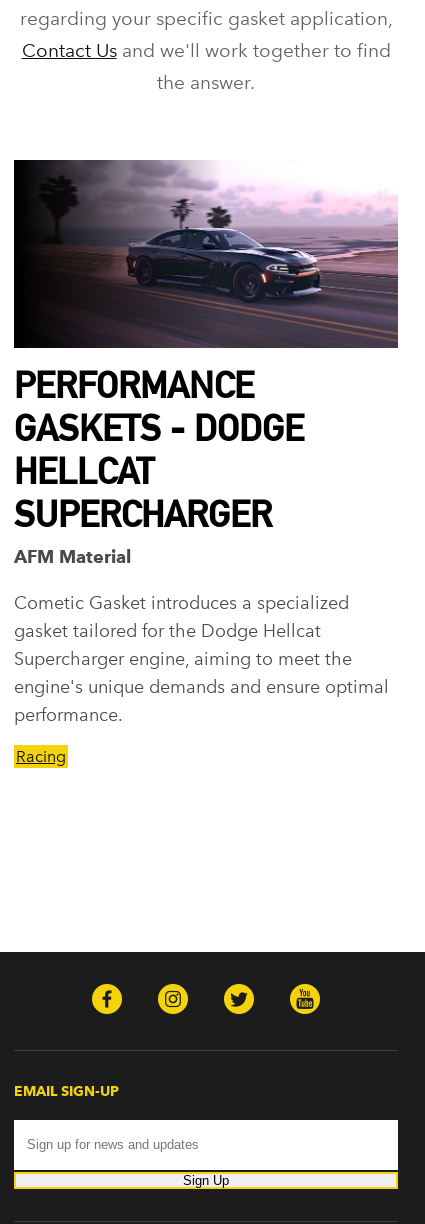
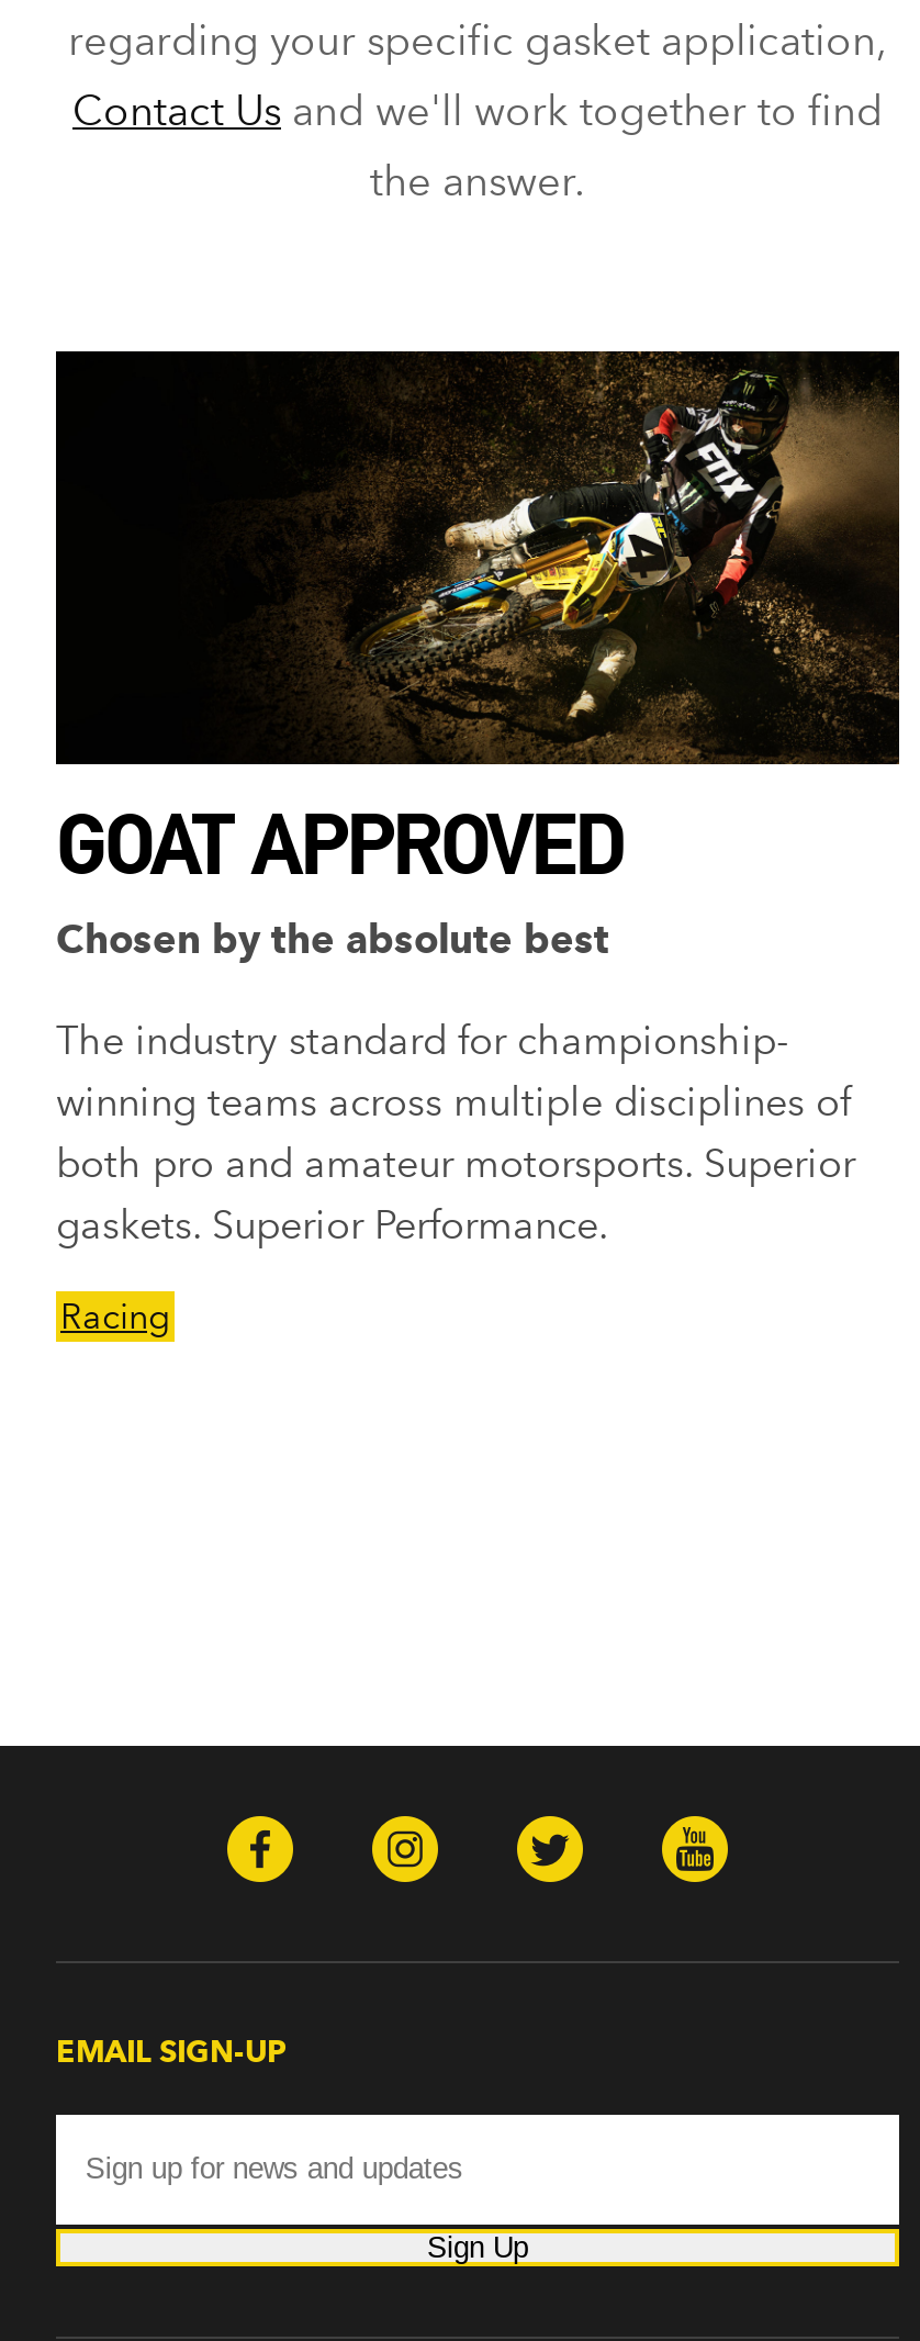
- [image]
- PERFORMANCE
- GASKETS - DODGE
- HELLCAT
- SUPERCHARGER
- AFM Material
+ [image]
+ GOAT APPROVED
+ Chosen by the absolute best

- Cometic Gasket introduces a specialized
- gasket tailored for the Dodge Hellcat
- Supercharger engine, aiming to meet the
- engine's unique demands and ensure optimal
- performance.
+ The industry standard for championship-
+ winning teams across multiple disciplines of
+ both pro and amateur motorsports. Superior
+ gaskets. Superior Performance.
